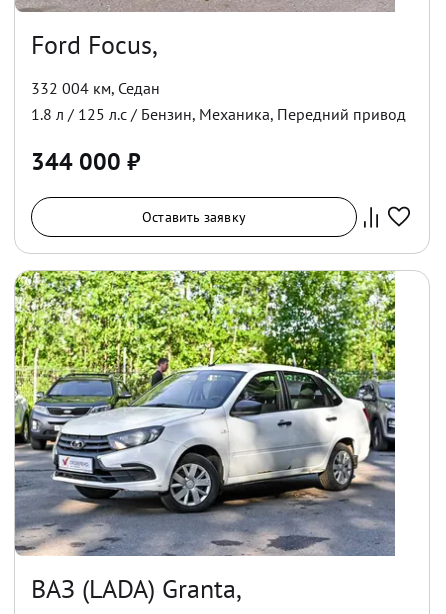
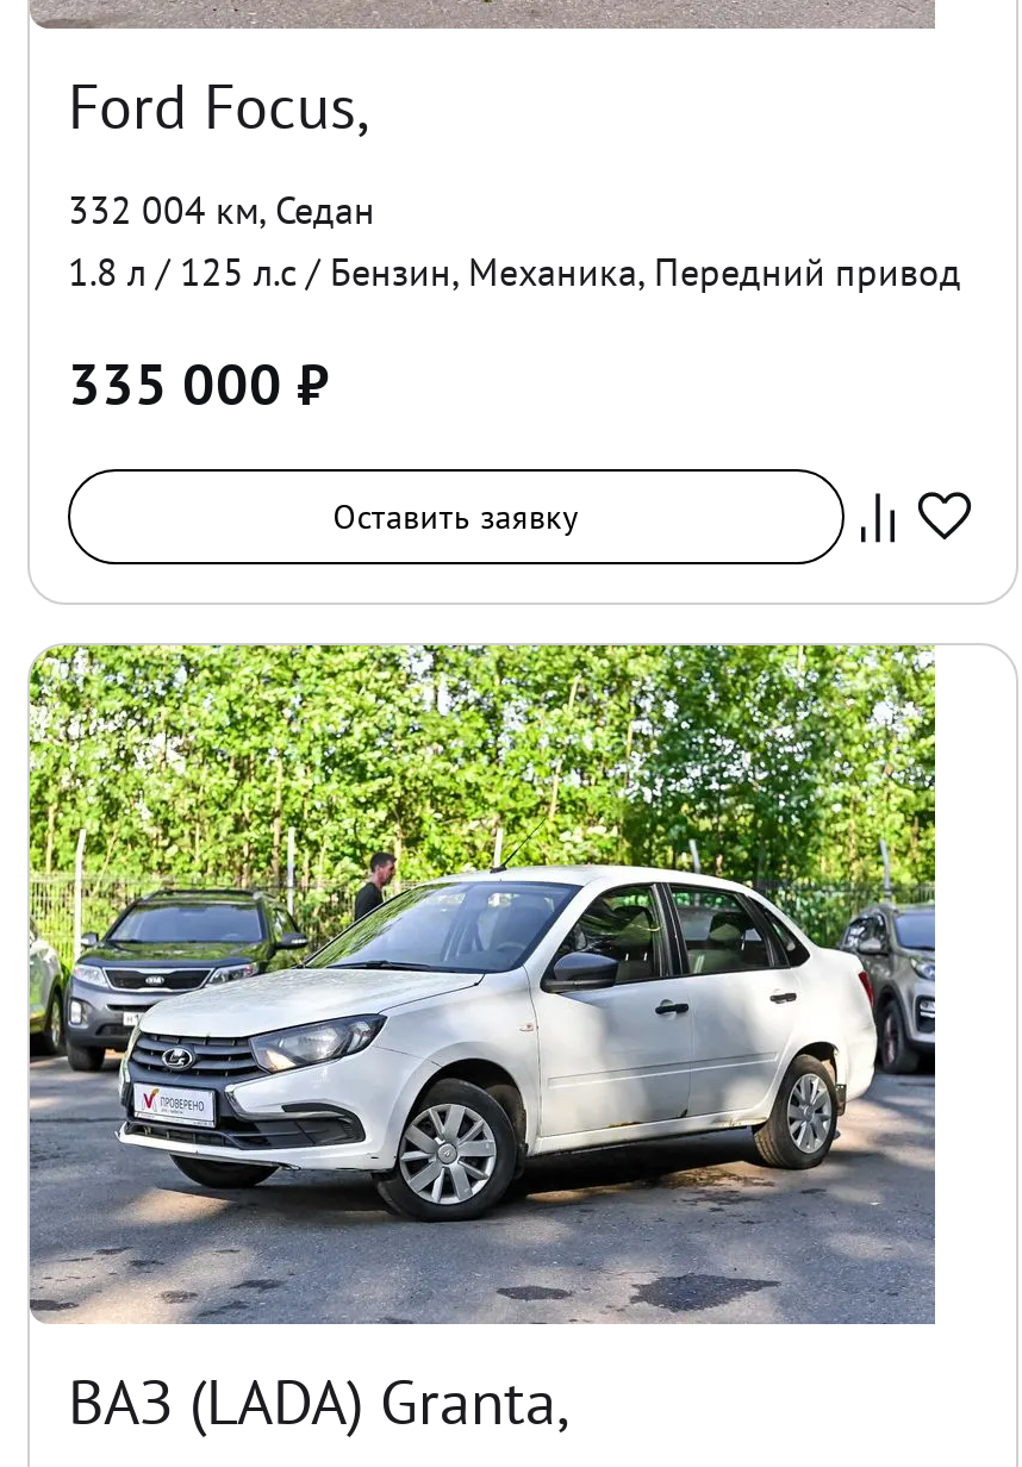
- 344 000 ₽
+ 335 000 ₽
